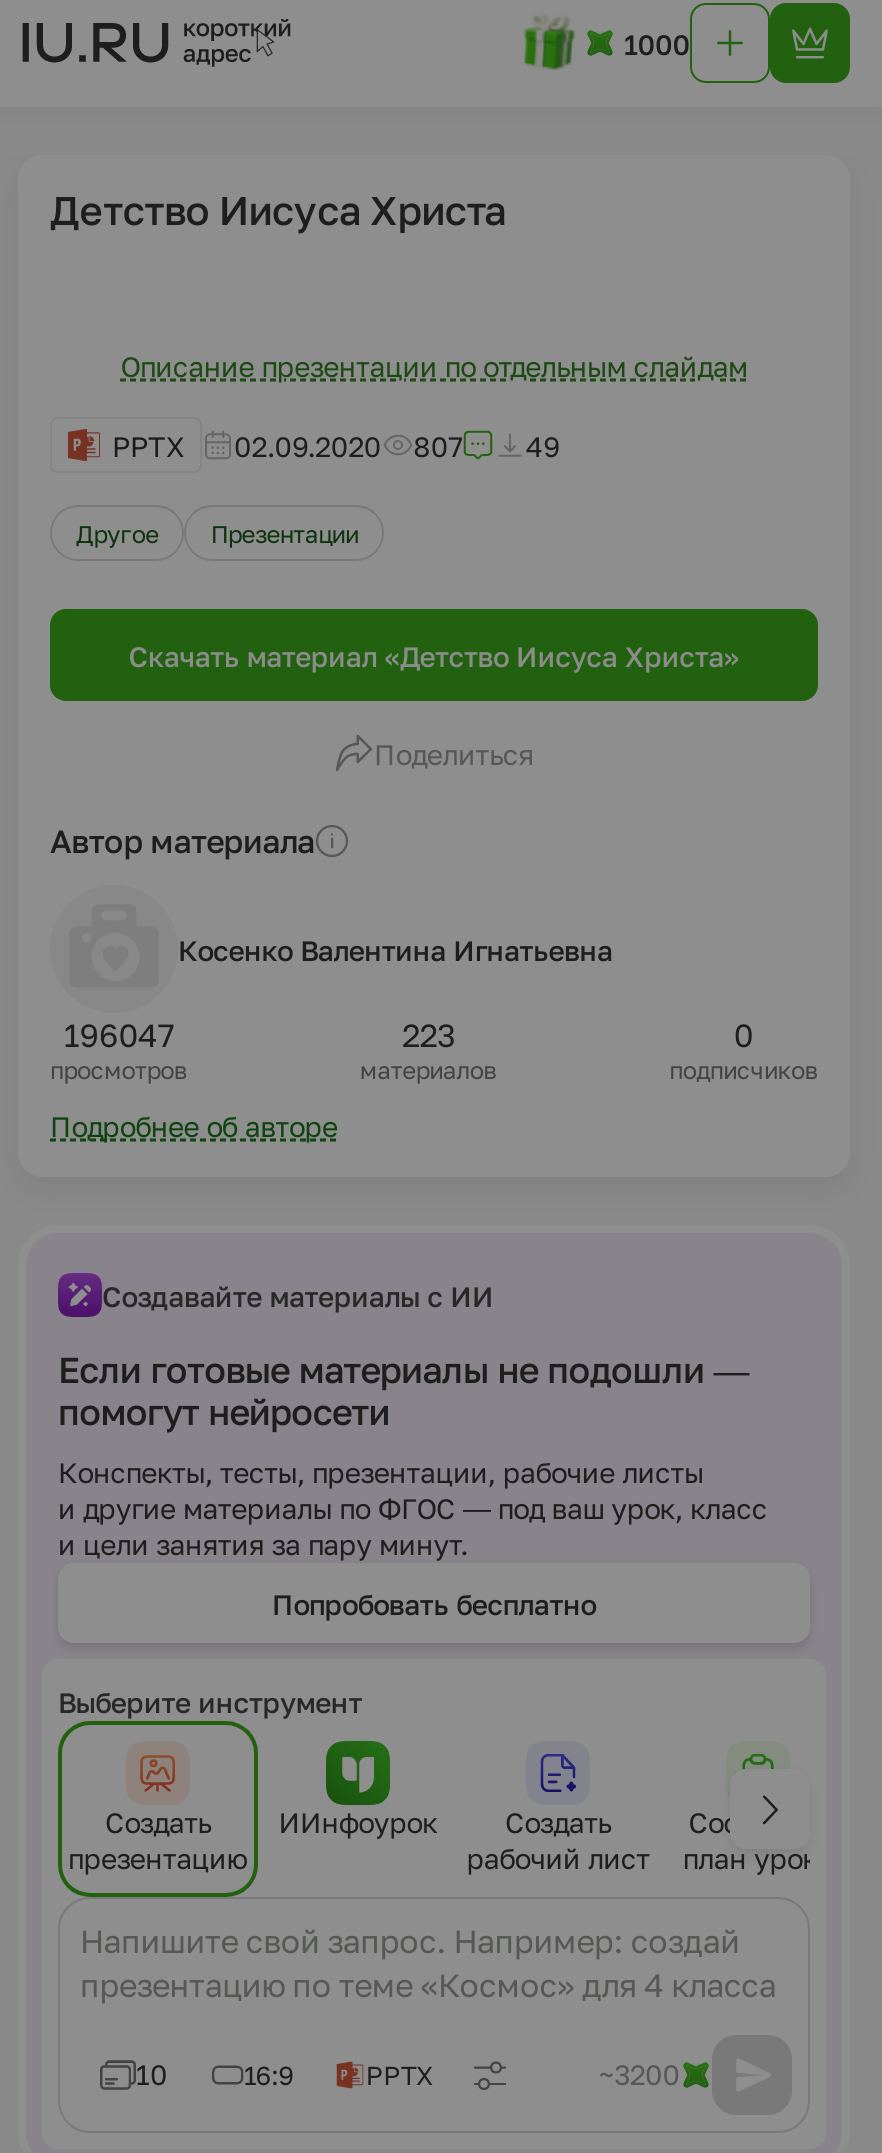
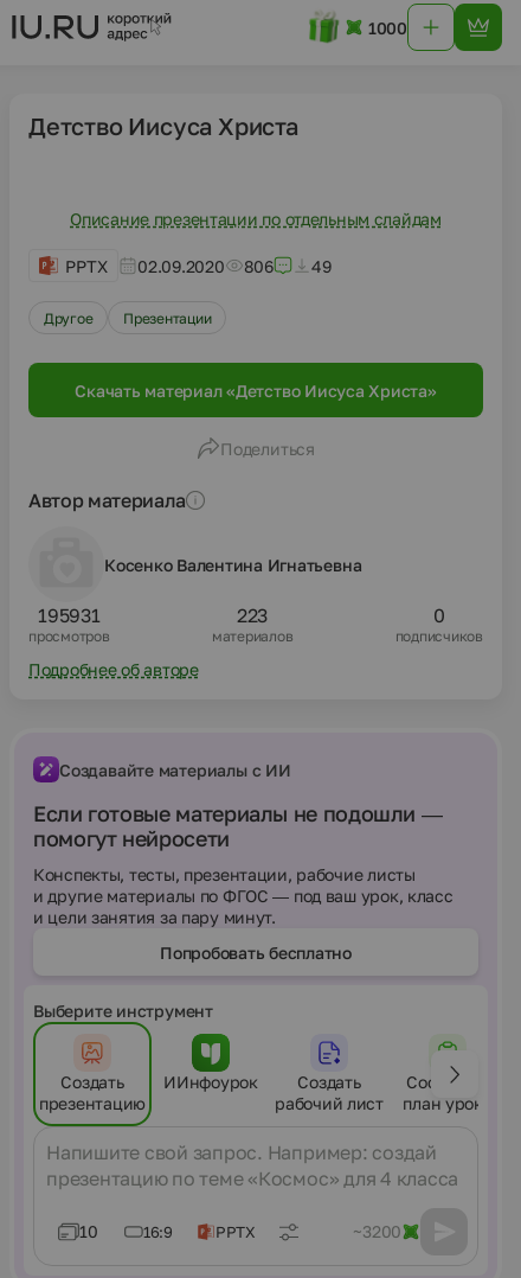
- PPTX 02.09.2020 807 49
+ PPTX 02.09.2020 806 49

- 196047
+ 195931
